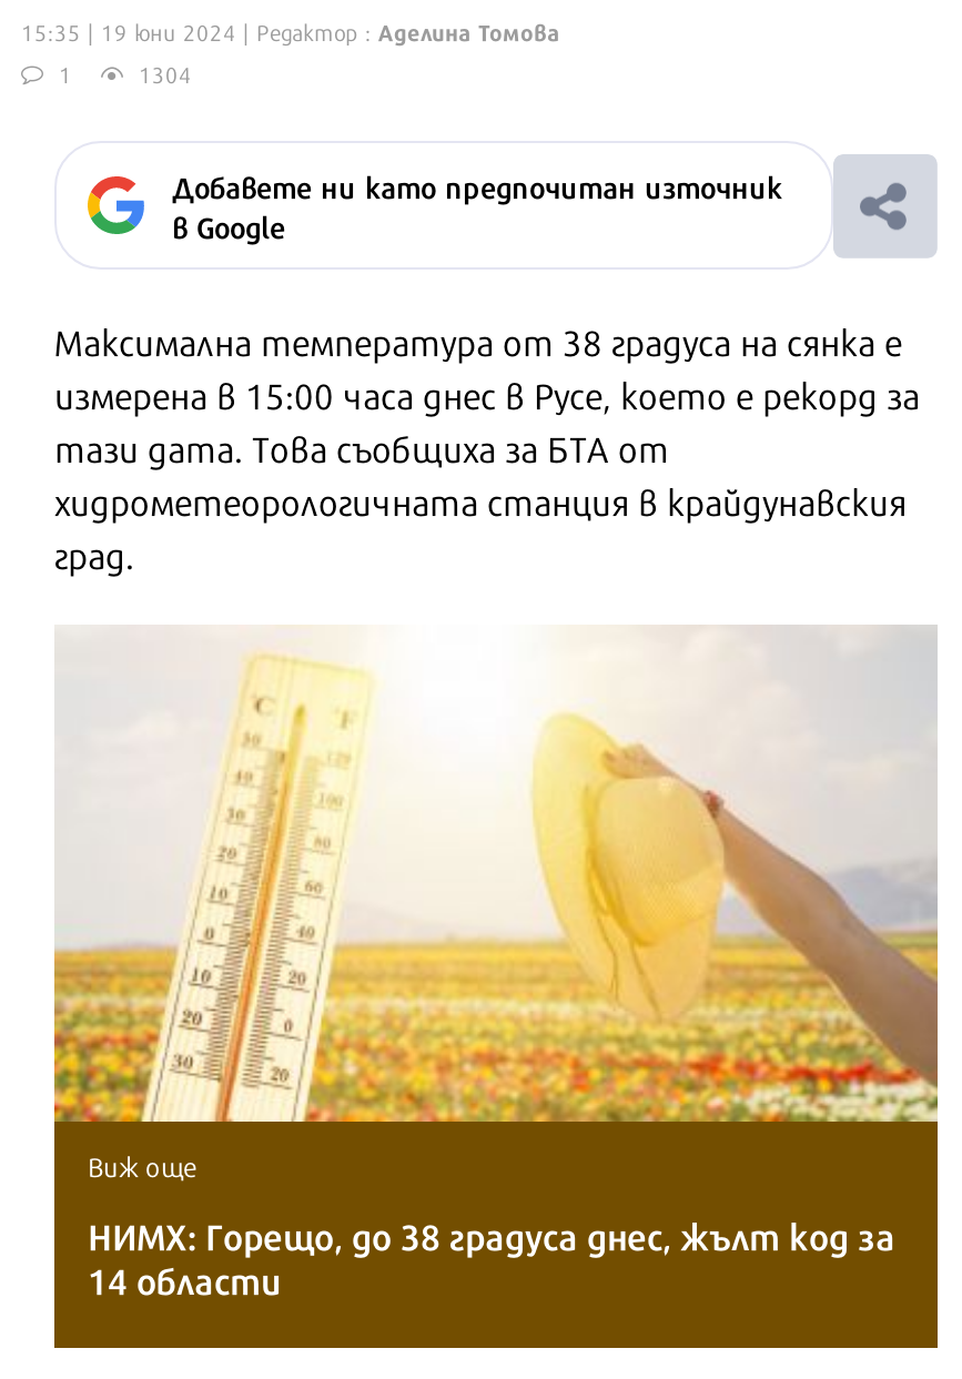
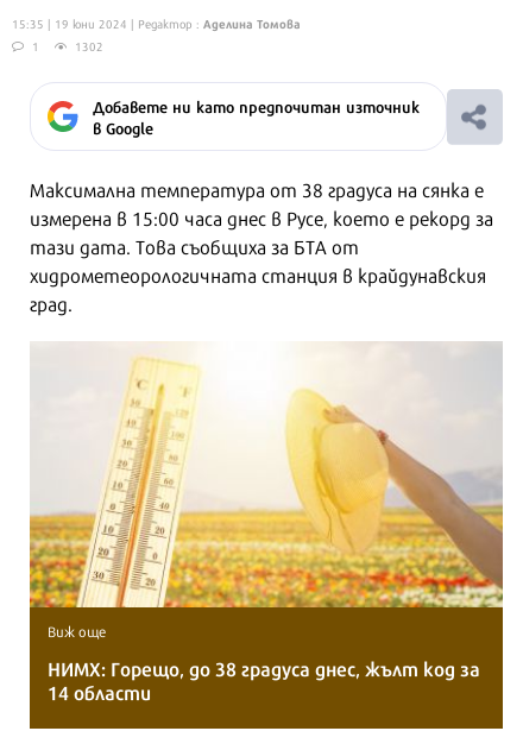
- 1 1304
+ 1 1302
